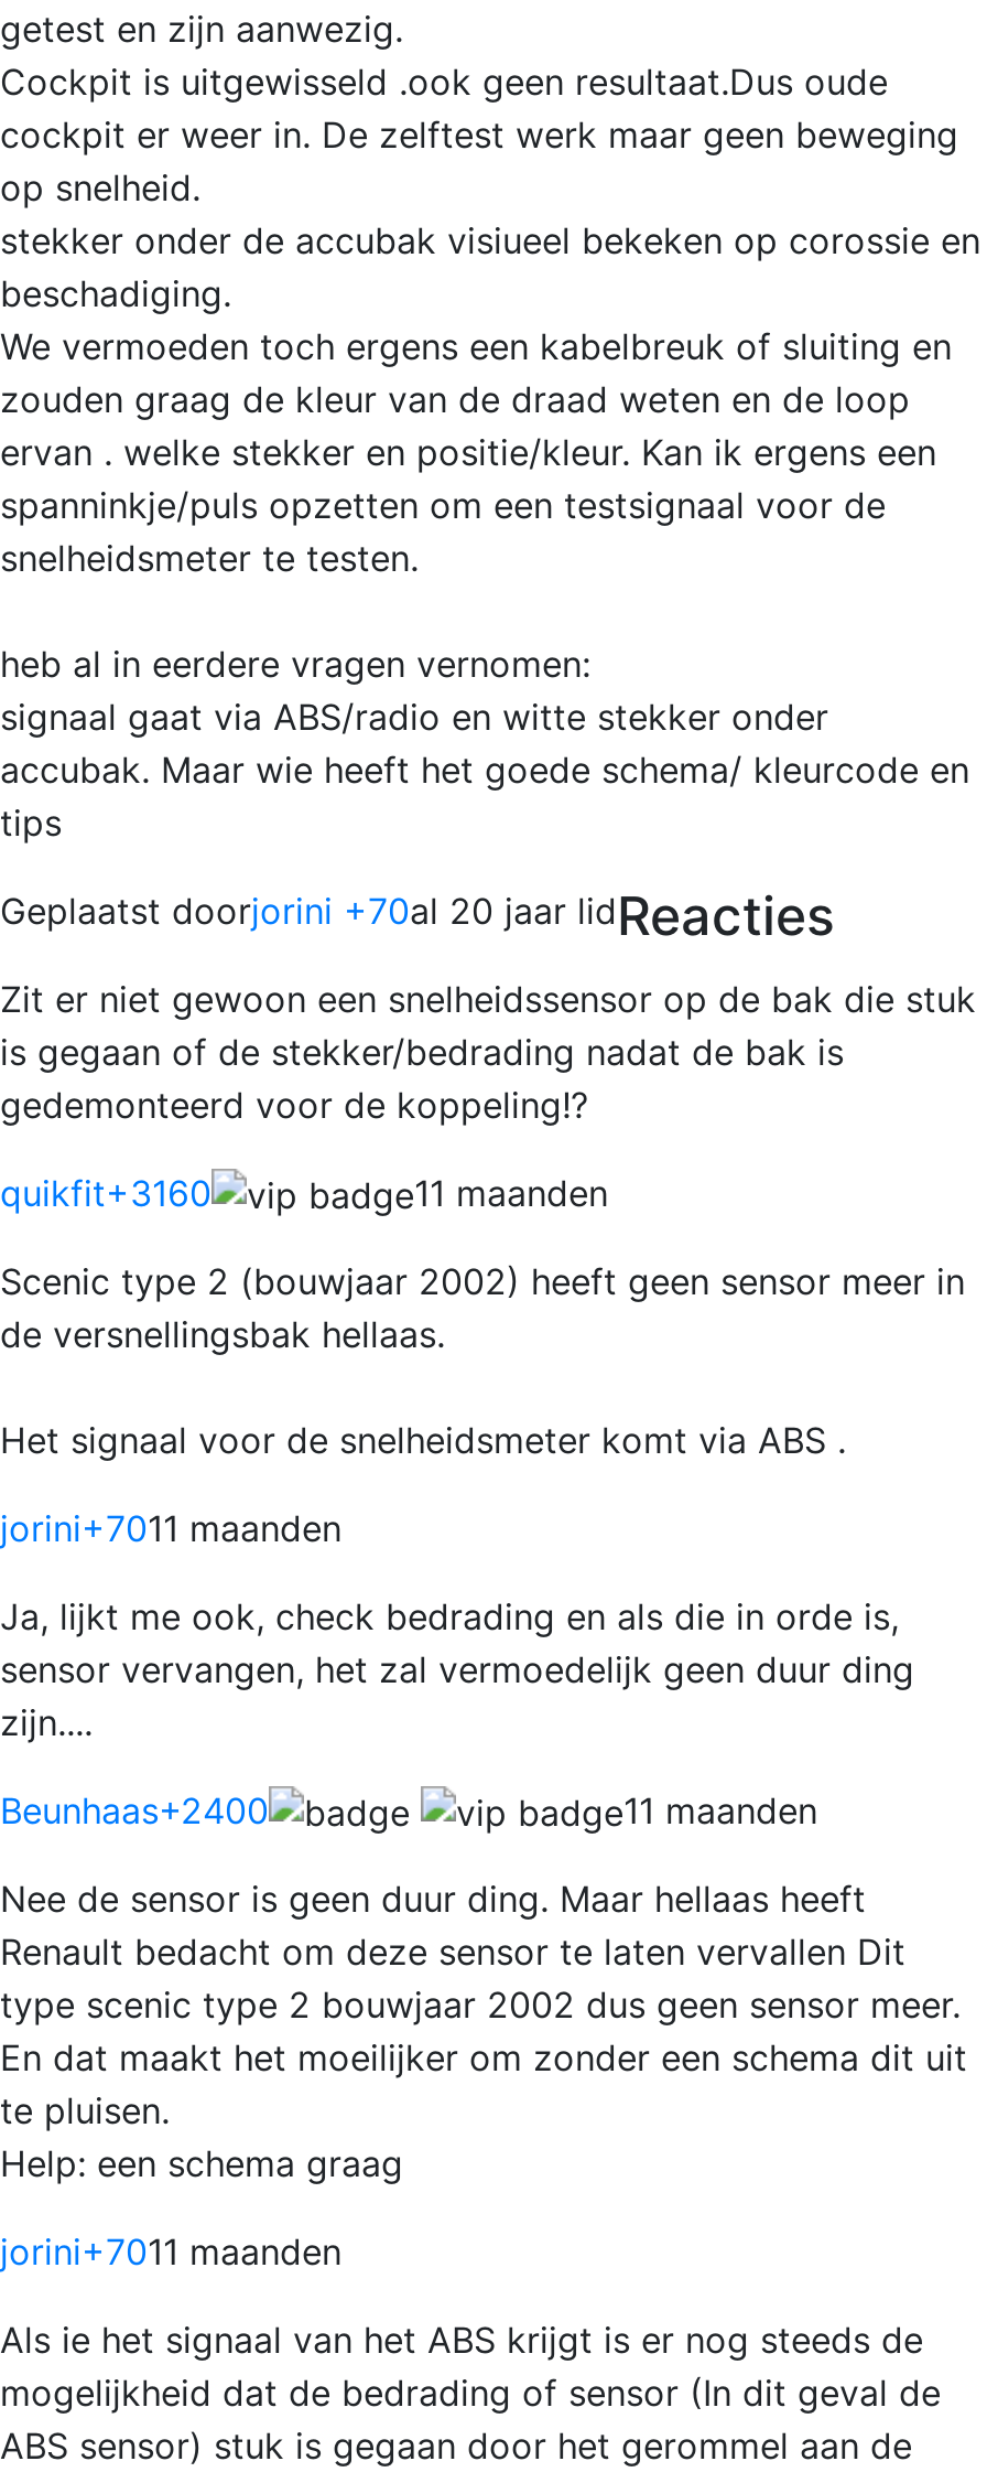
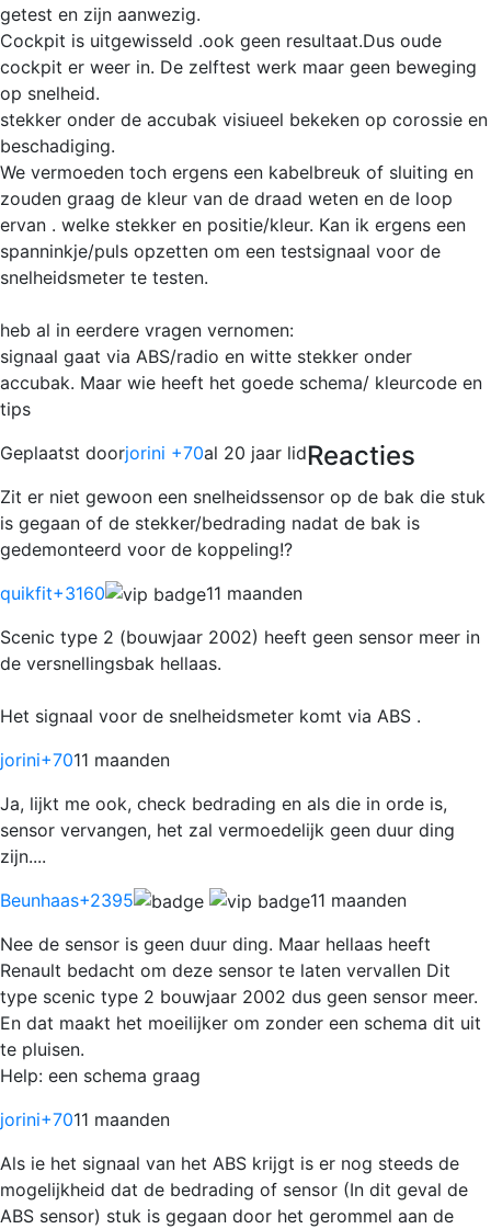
- Beunhaas+2400
+ Beunhaas+2395
